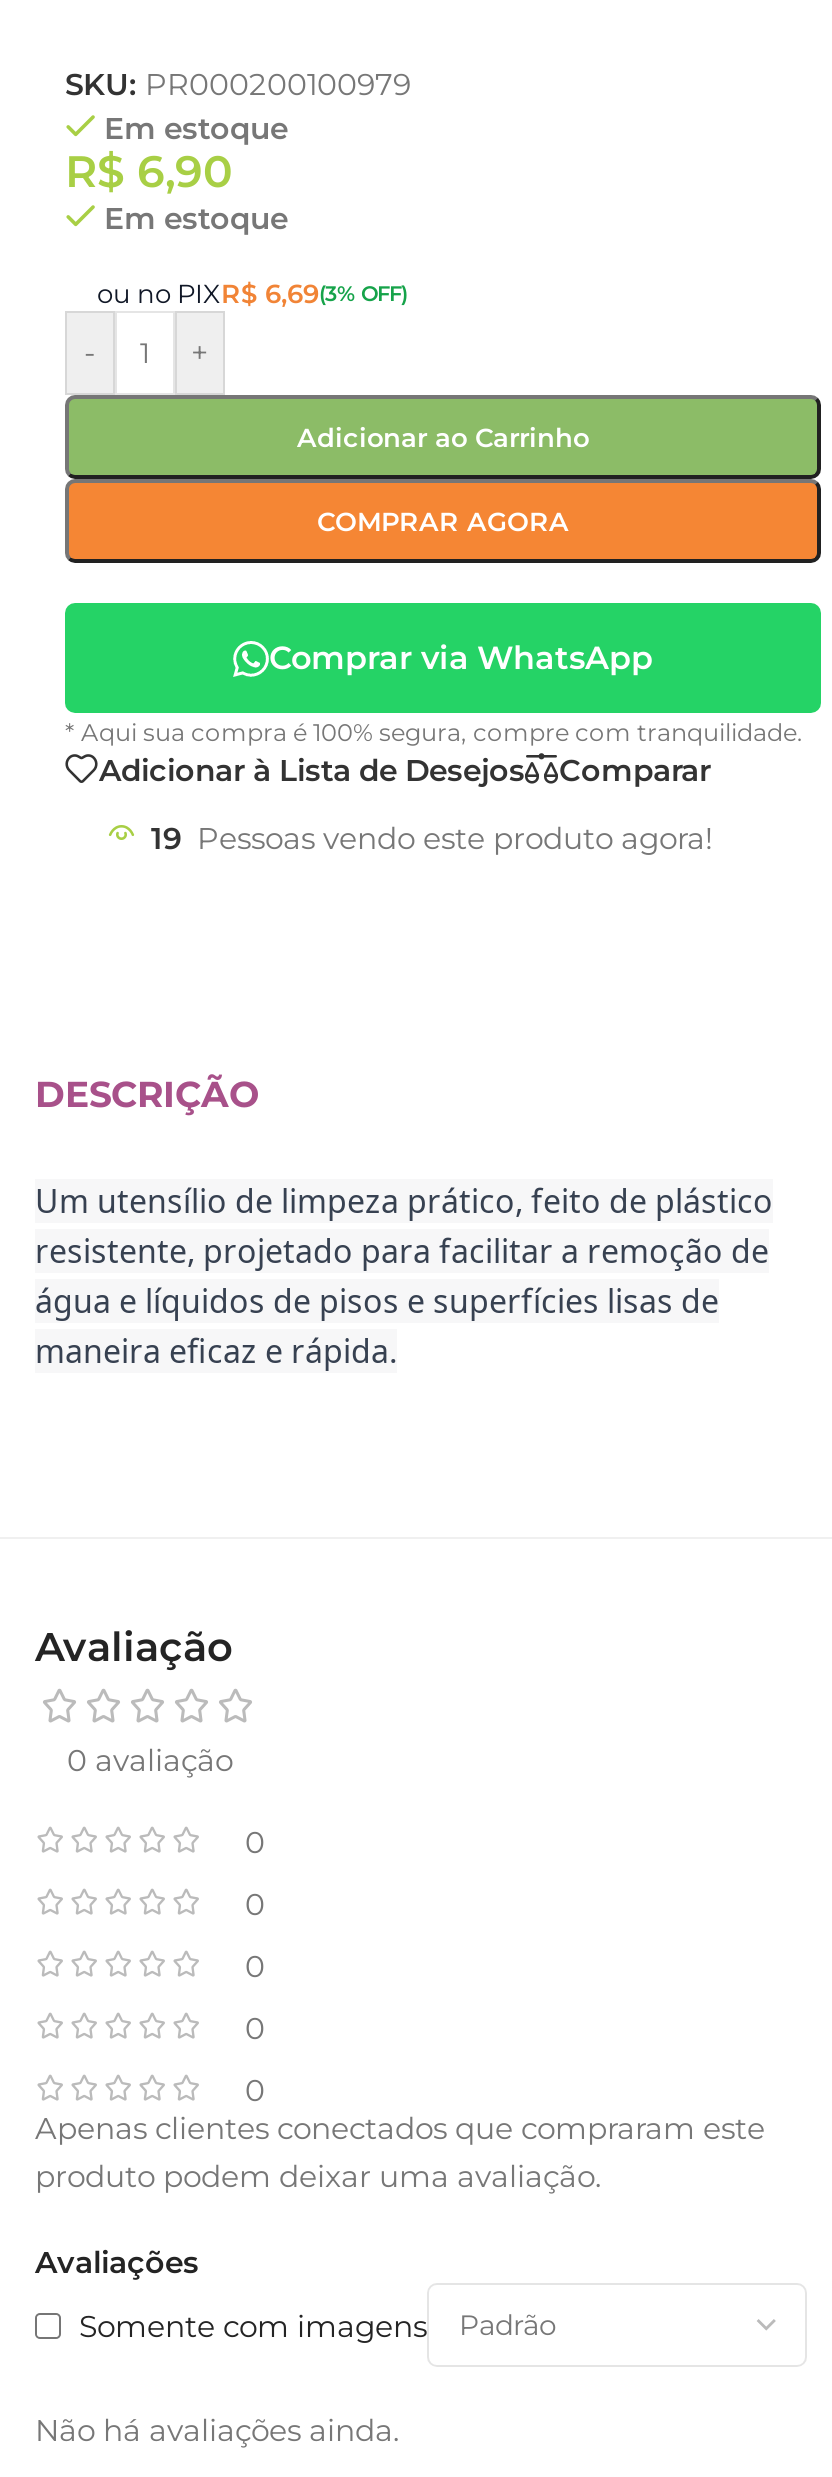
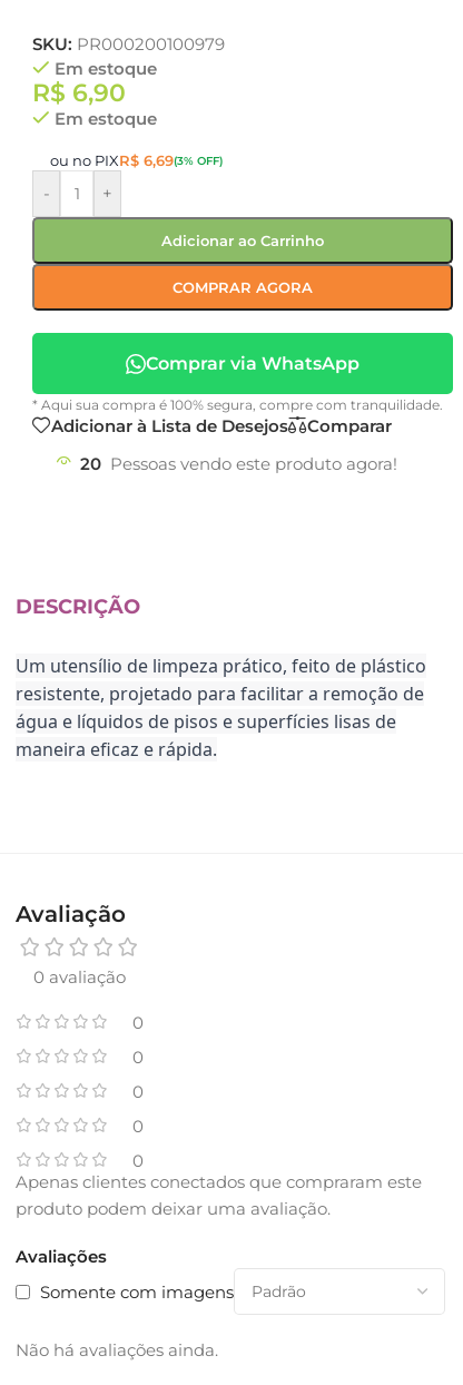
- 19 Pessoas vendo este produto agora!
+ 20 Pessoas vendo este produto agora!
